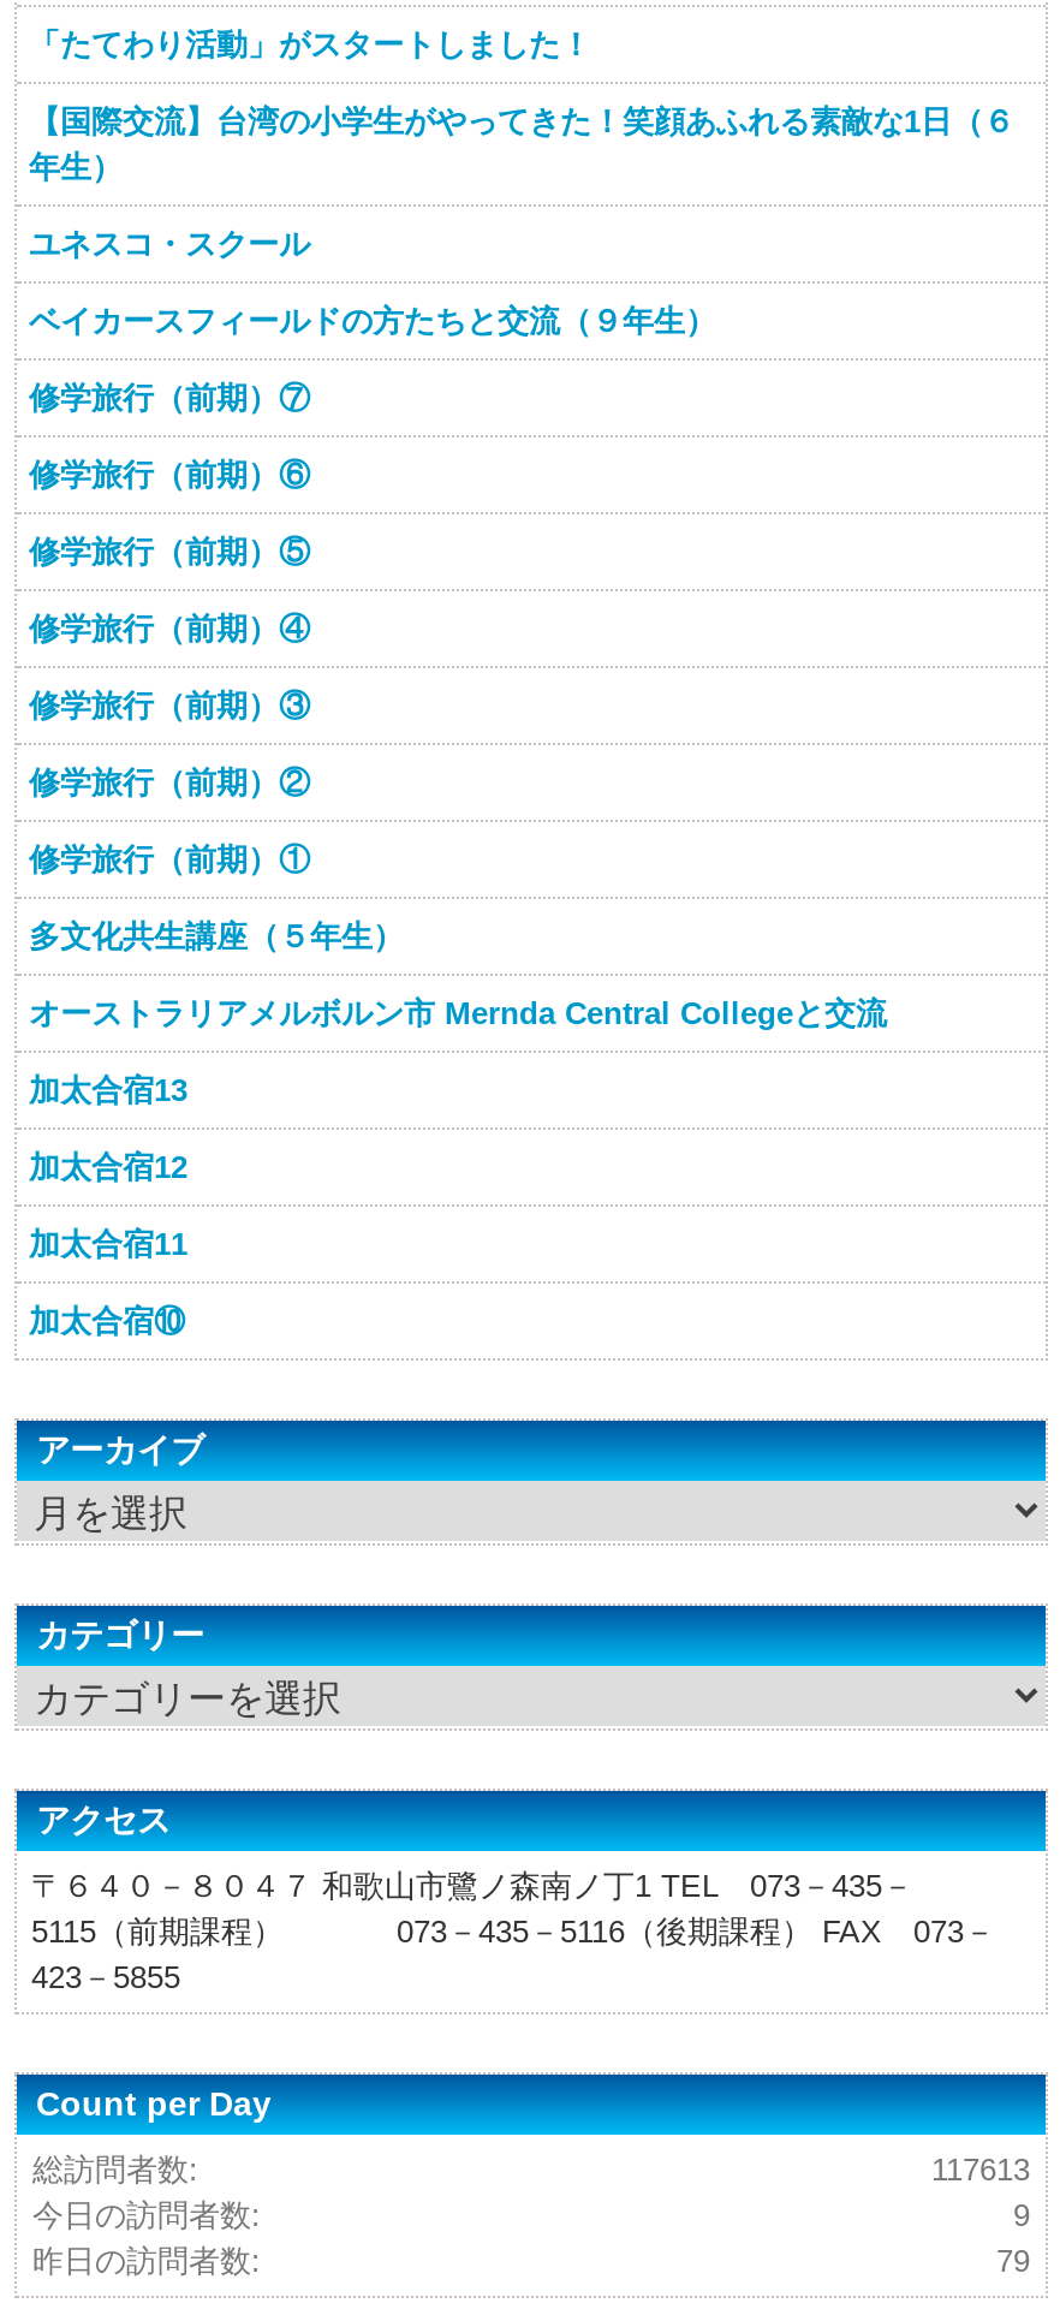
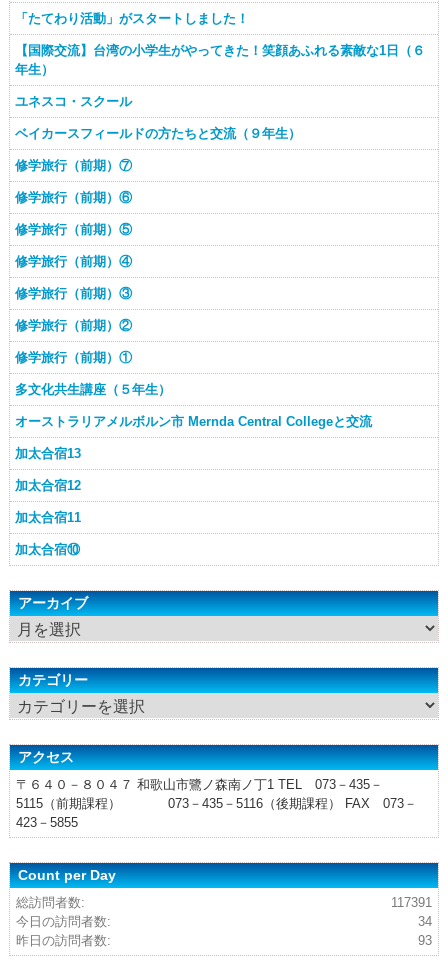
- 117613
+ 117391

- 9
+ 34

- 79
+ 93
